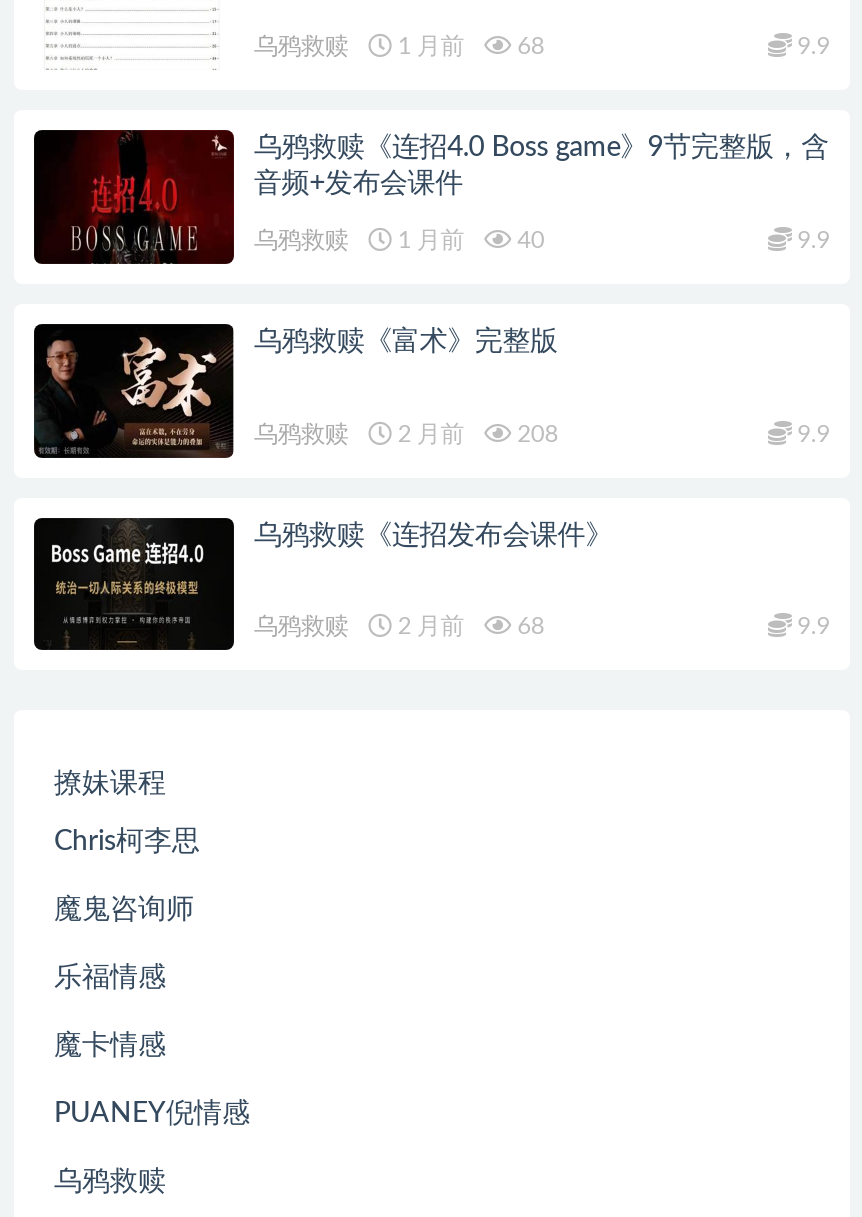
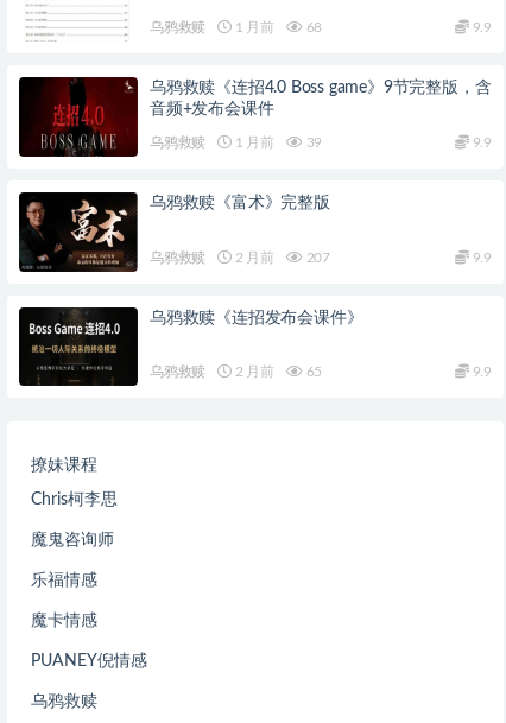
- 乌鸦救赎 1 月前 40
+ 乌鸦救赎 1 月前 39

- 乌鸦救赎 2 月前 208
+ 乌鸦救赎 2 月前 207

- 乌鸦救赎 2 月前 68
+ 乌鸦救赎 2 月前 65
